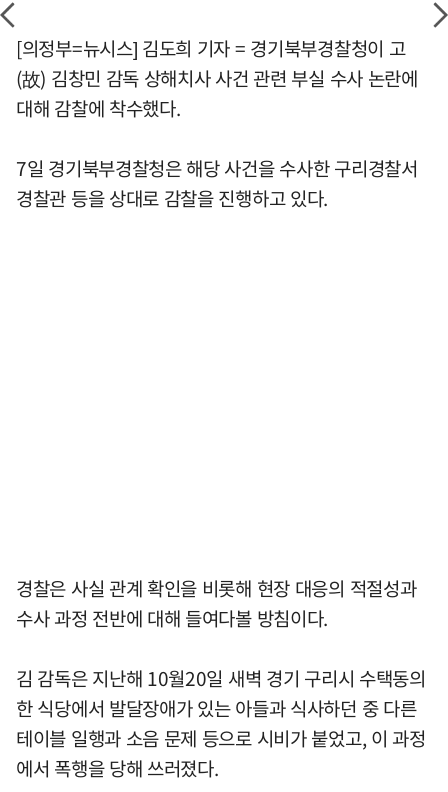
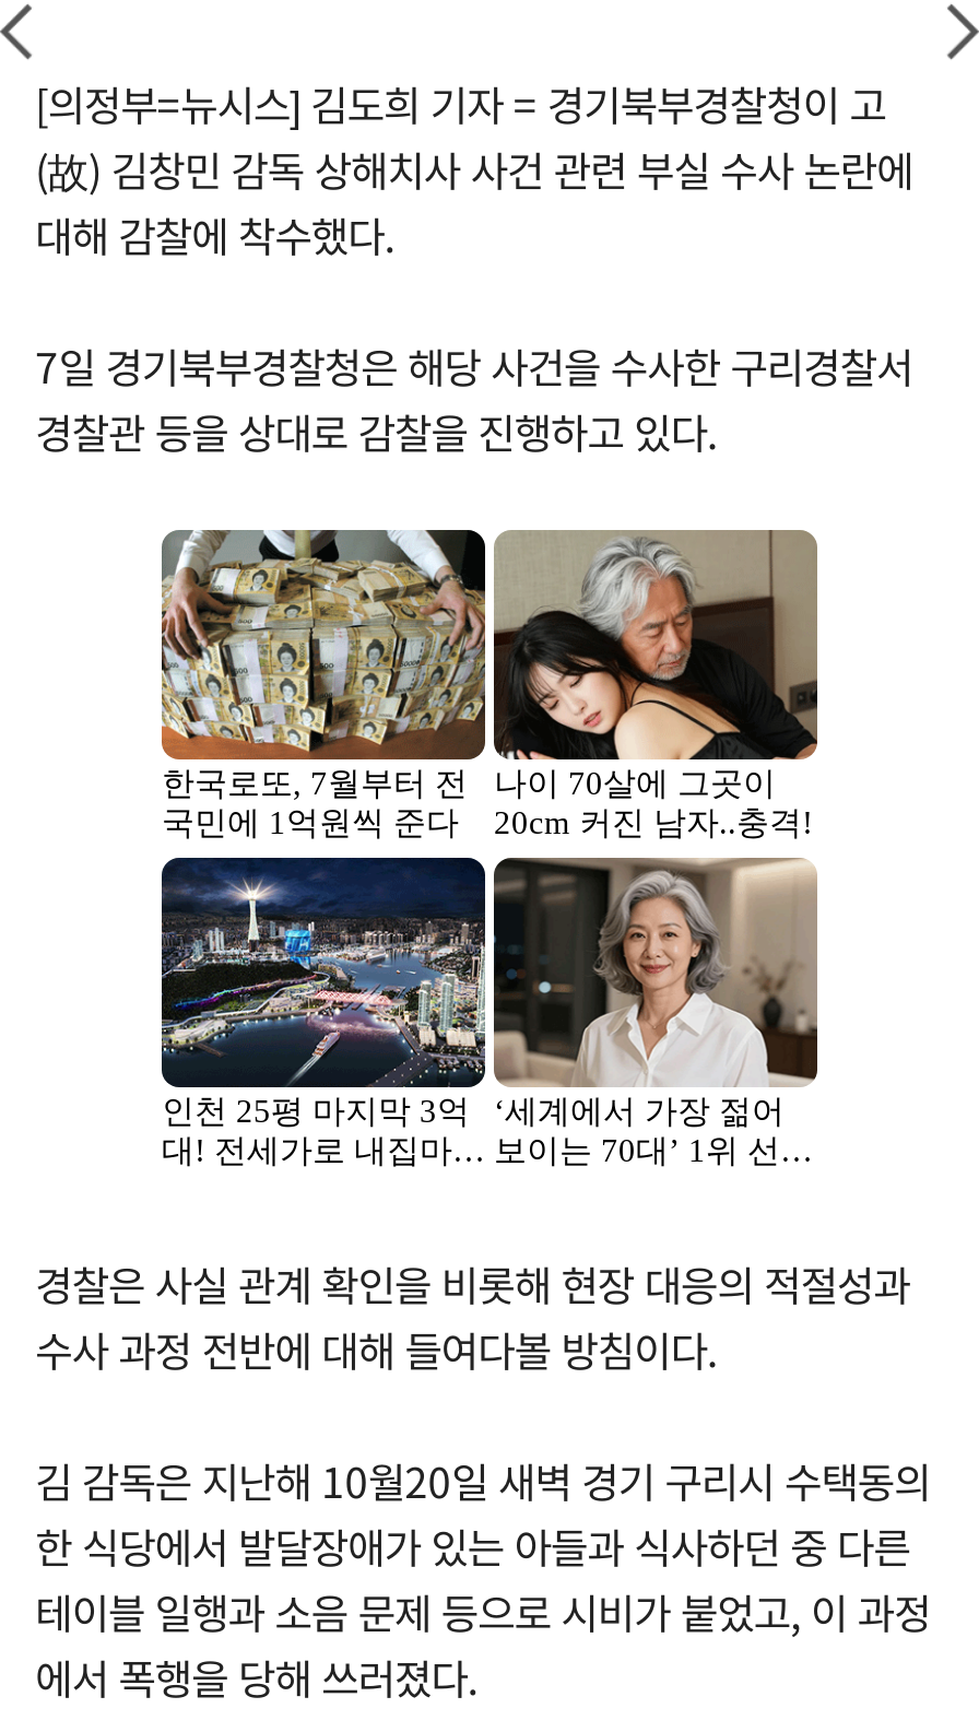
+ [image]

+ [image]
